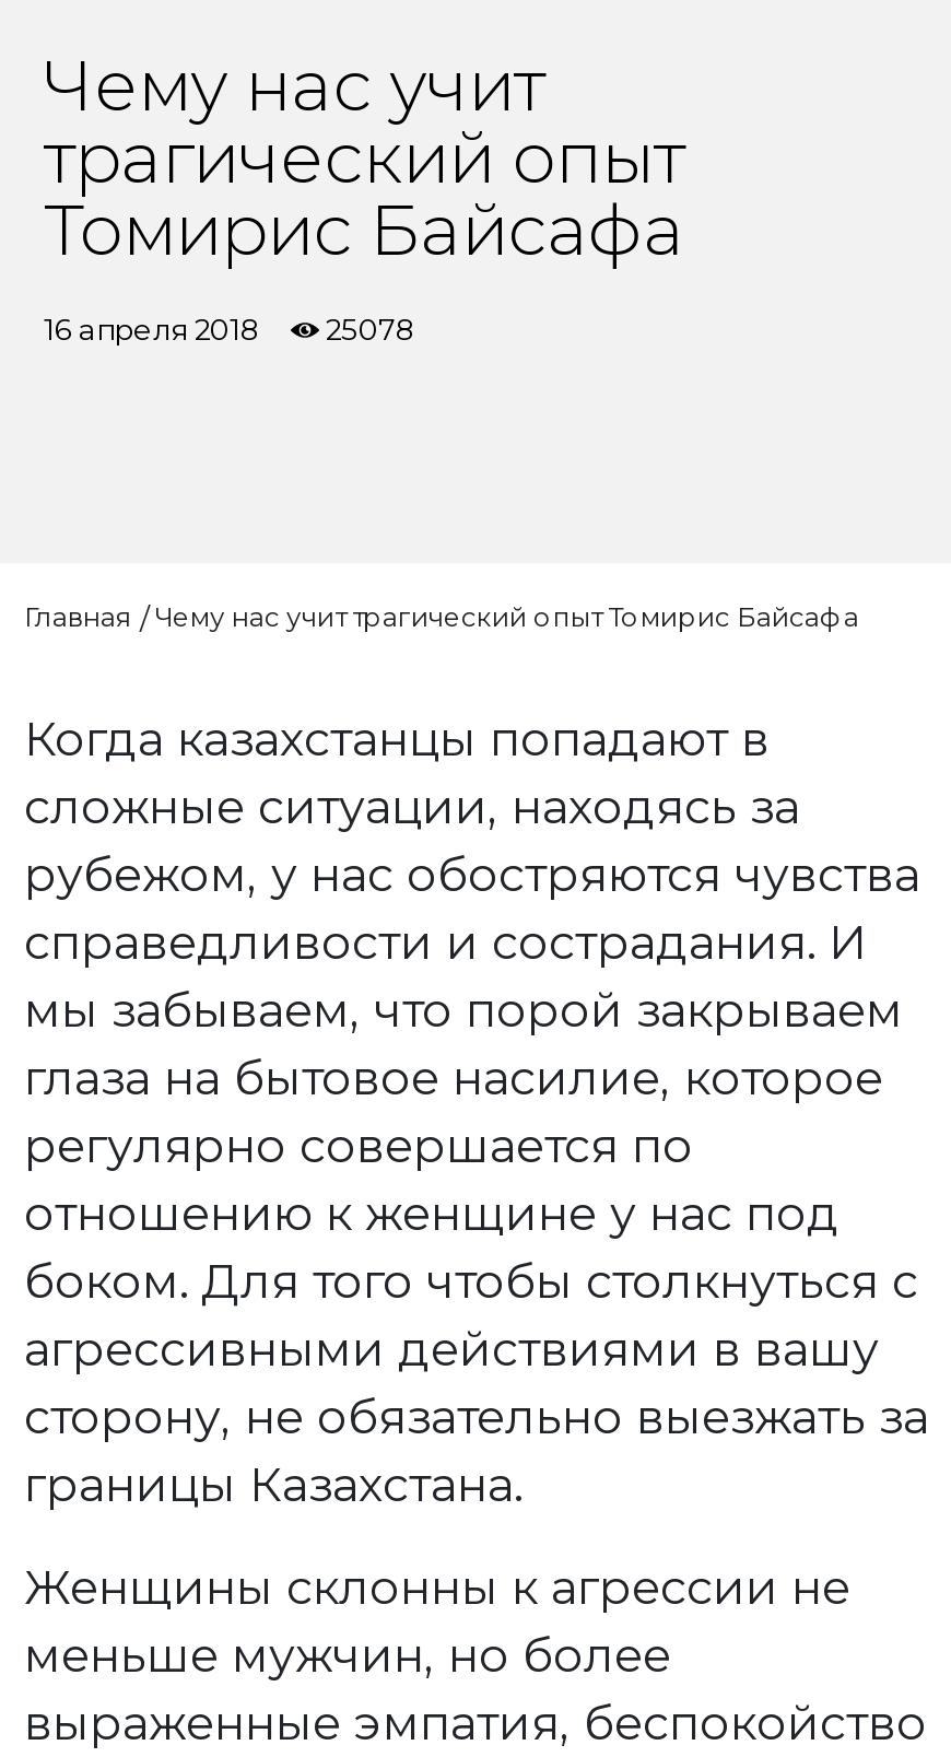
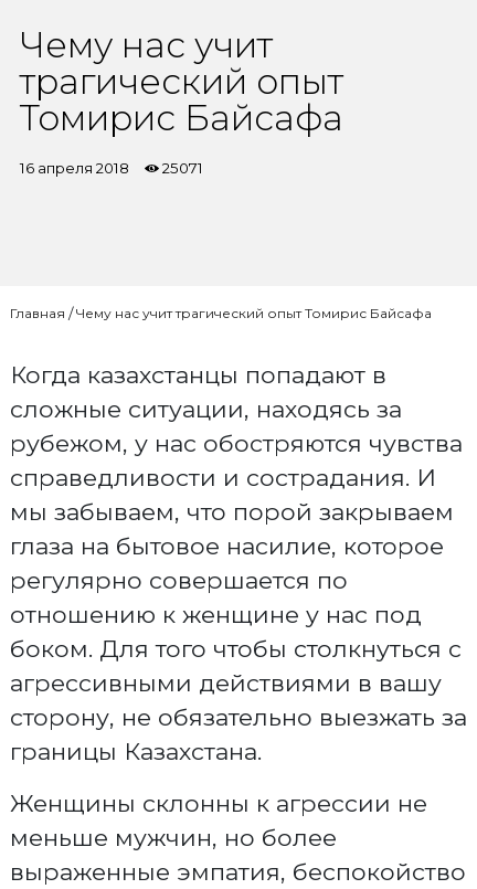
- 16 апреля 2018 25078
+ 16 апреля 2018 25071
